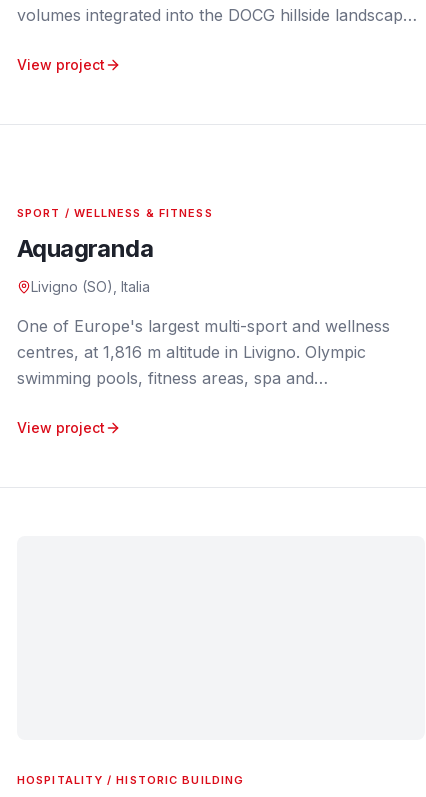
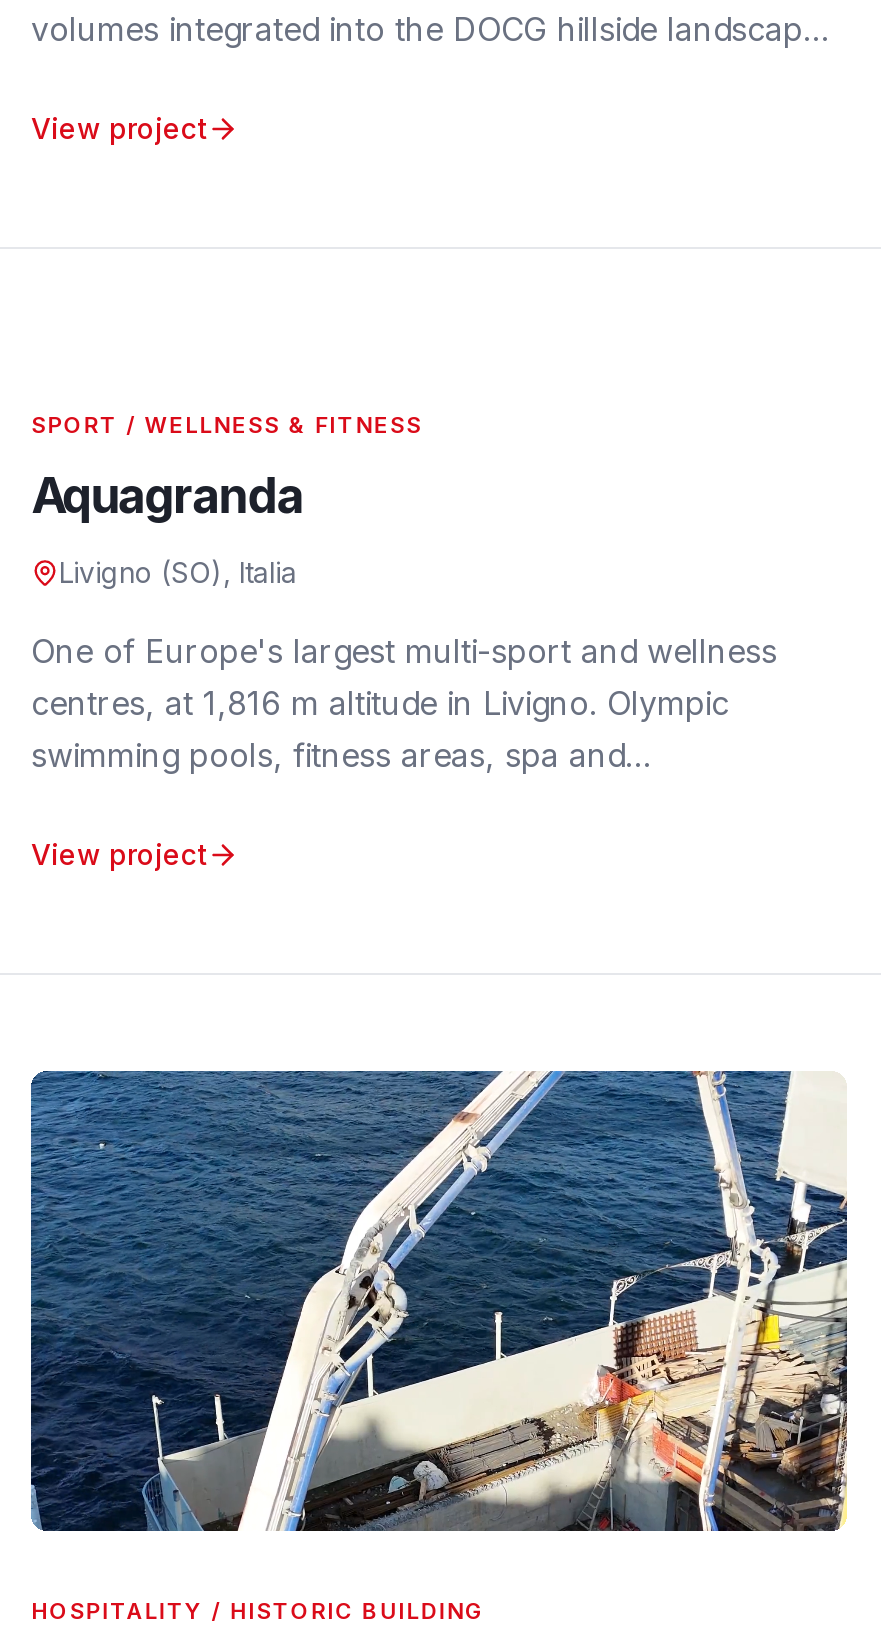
+ [image]
